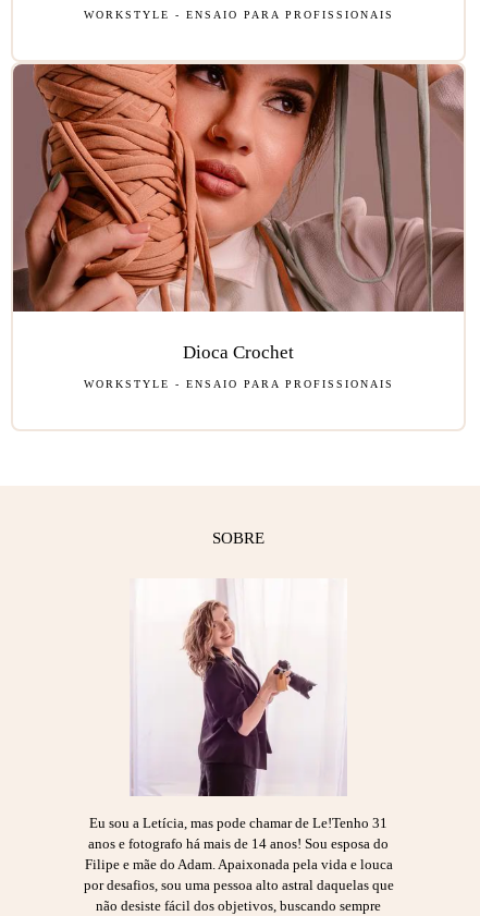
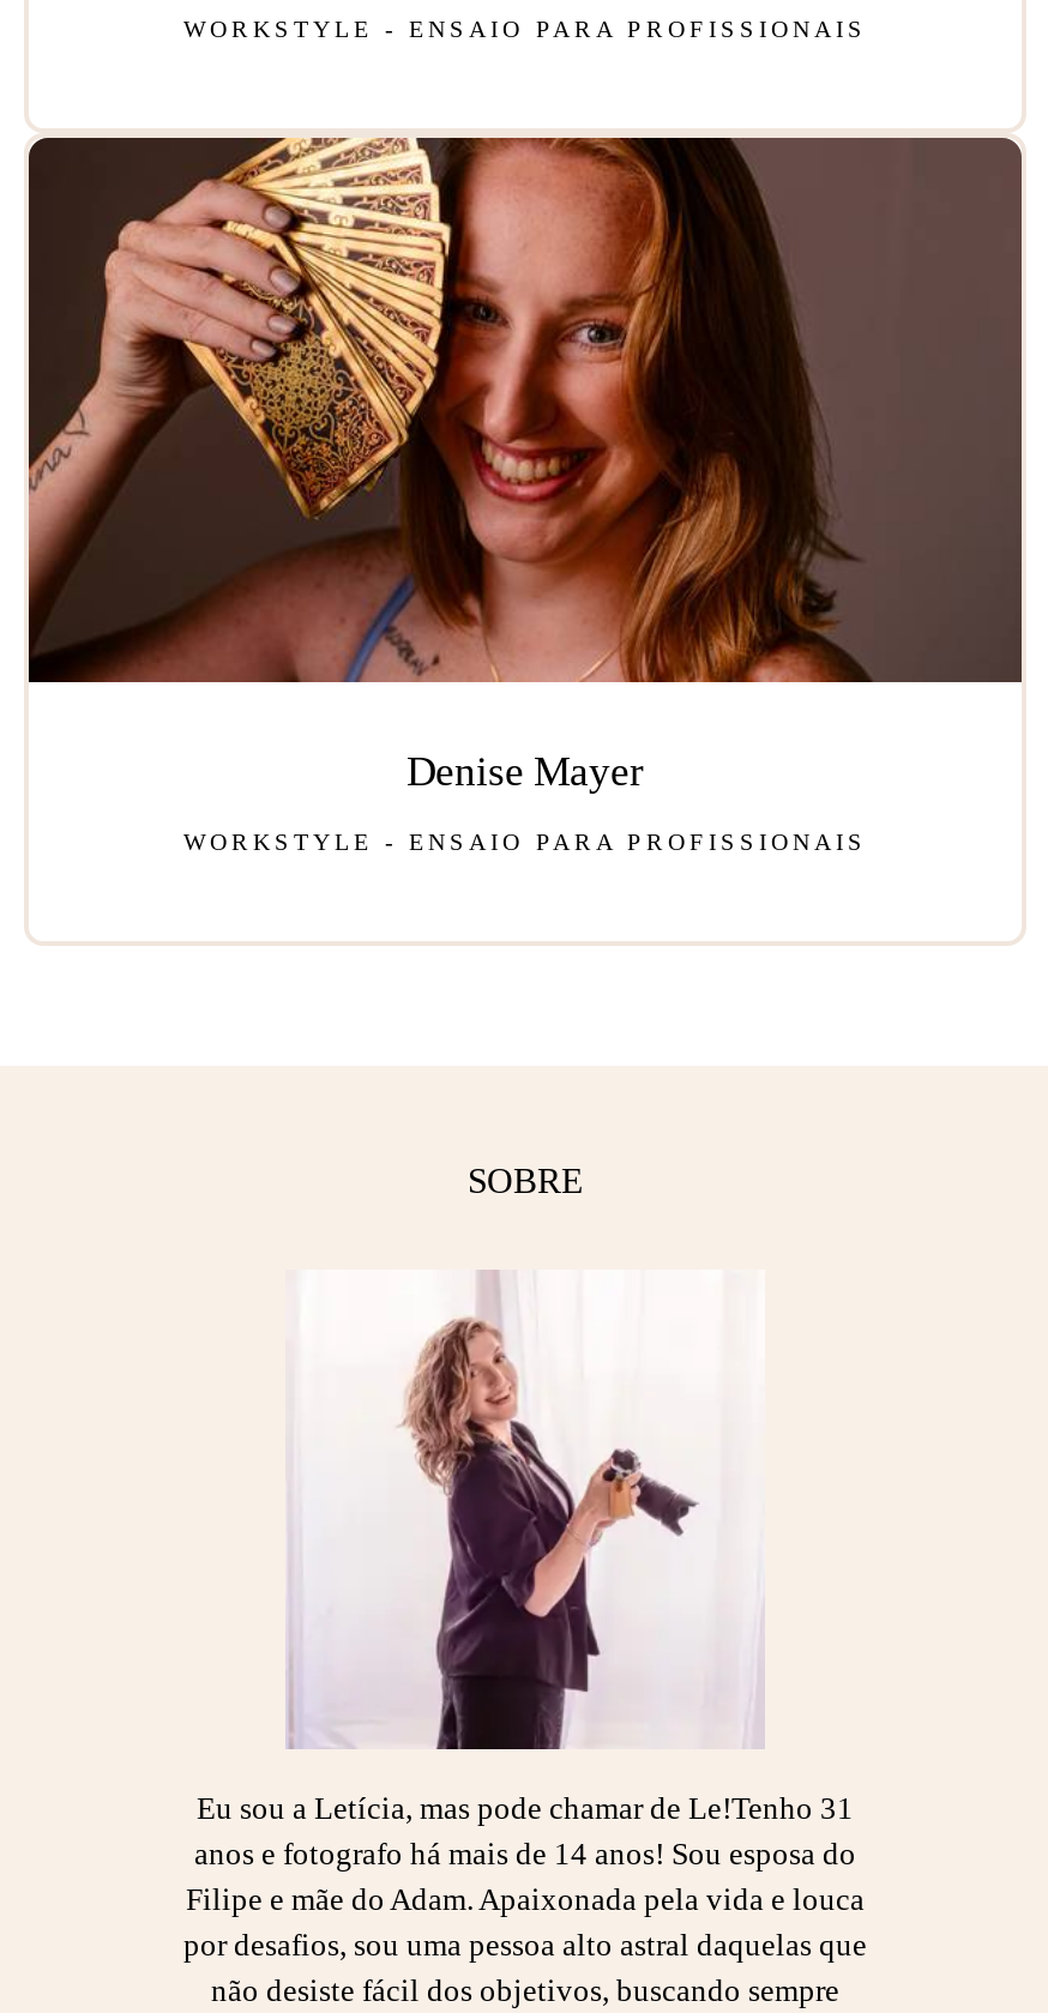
- [image]
- Dioca Crochet
+ [image]
+ Denise Mayer
